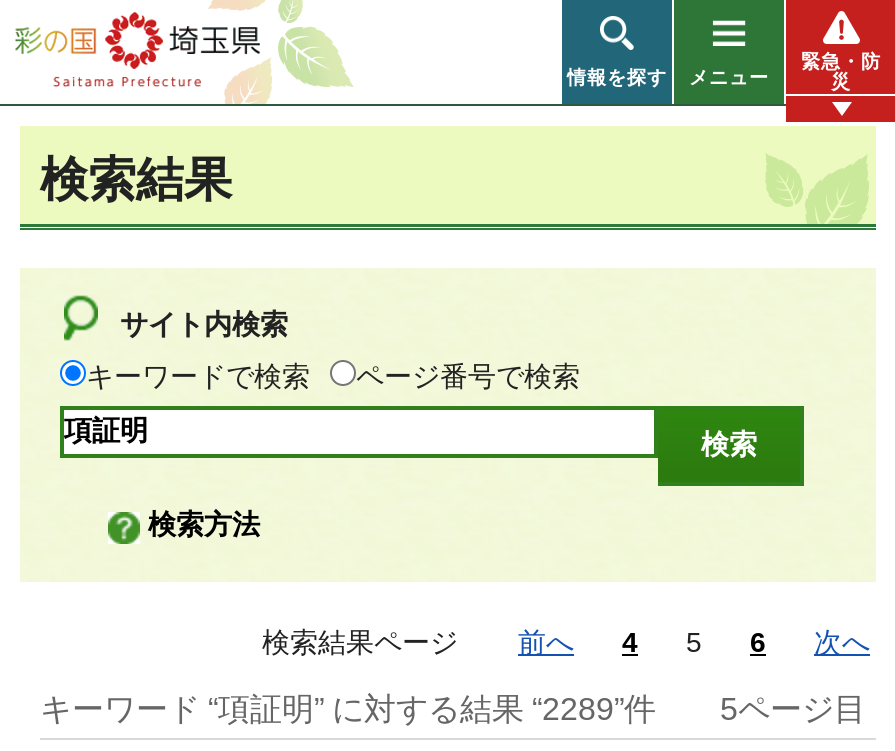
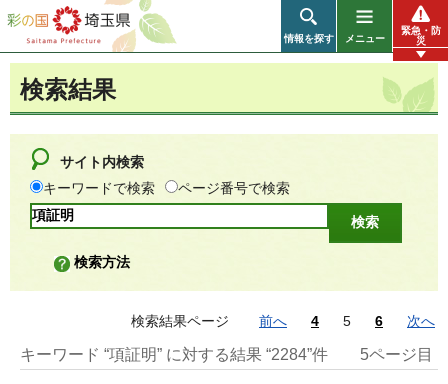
- キーワード “項証明” に対する結果 “2289”件
+ キーワード “項証明” に対する結果 “2284”件
